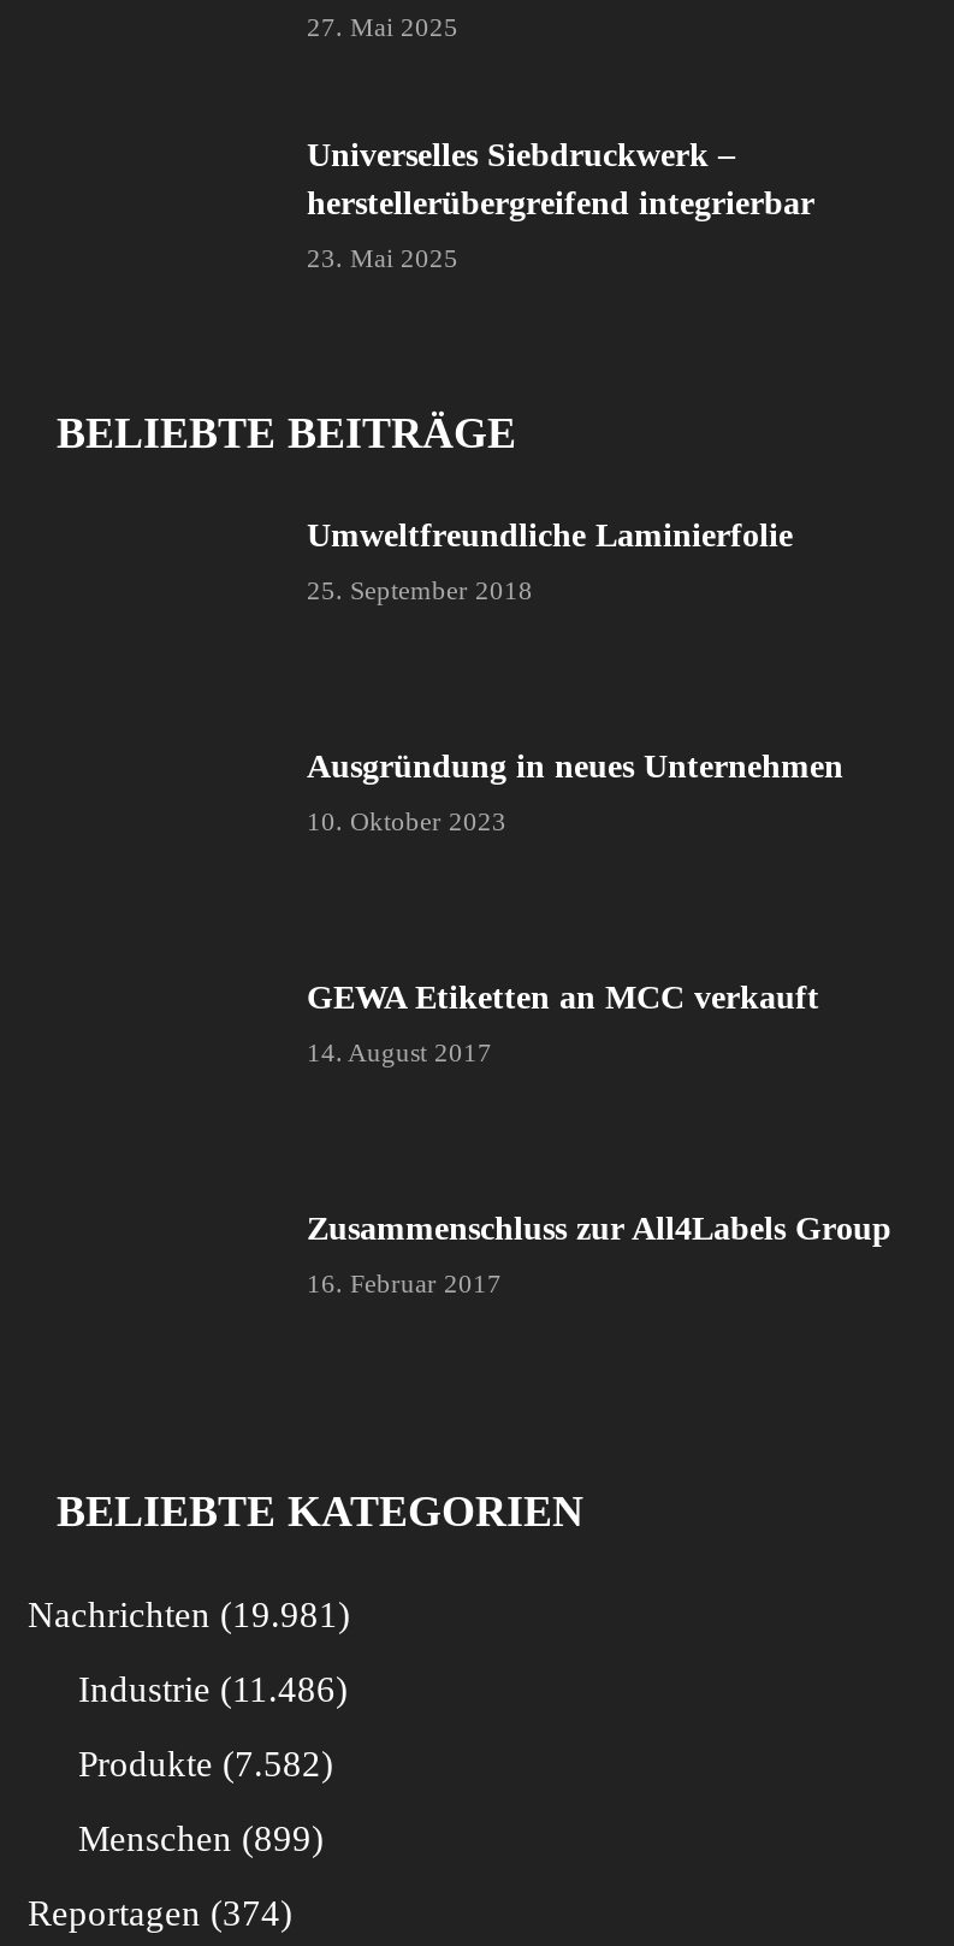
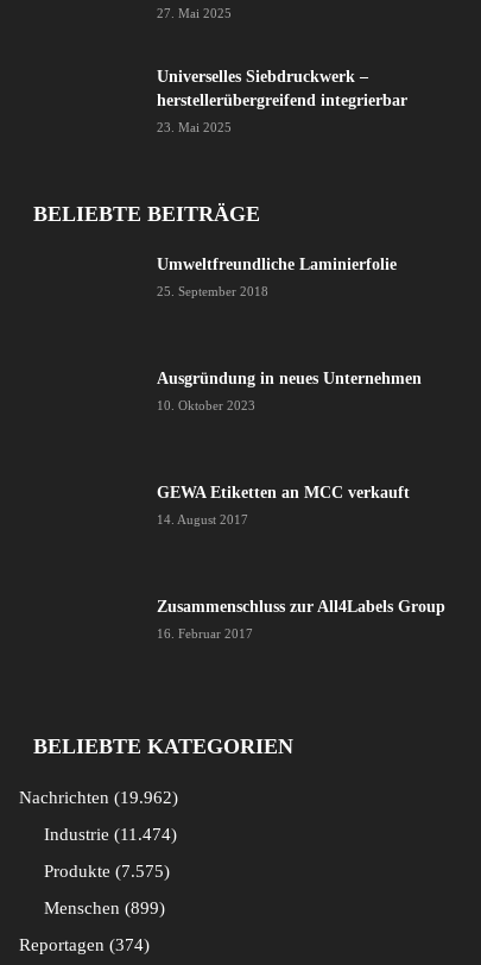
- Nachrichten 19.981
+ Nachrichten 19.962

- Industrie 11.486
+ Industrie 11.474

- Produkte 7.582
+ Produkte 7.575
